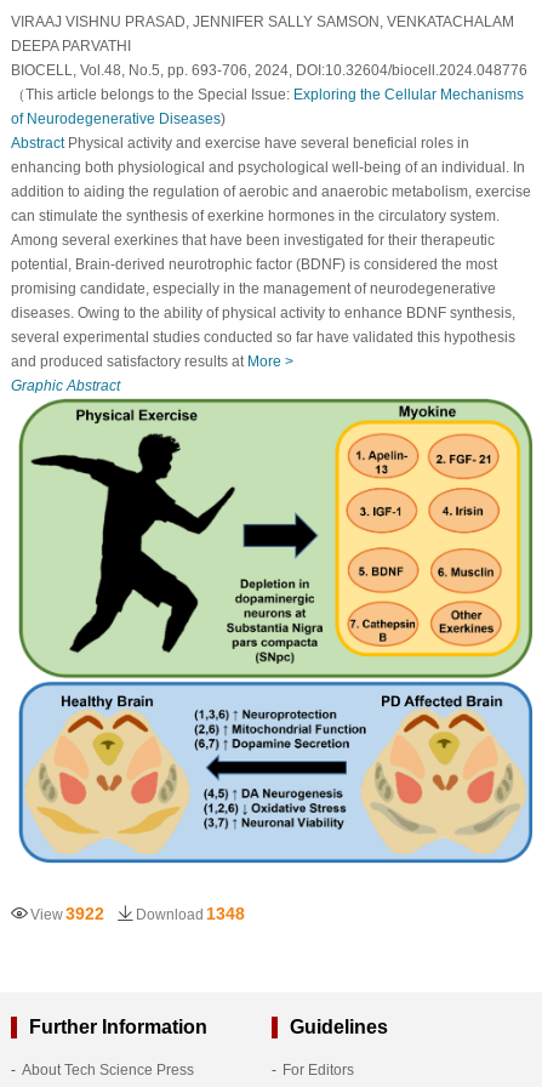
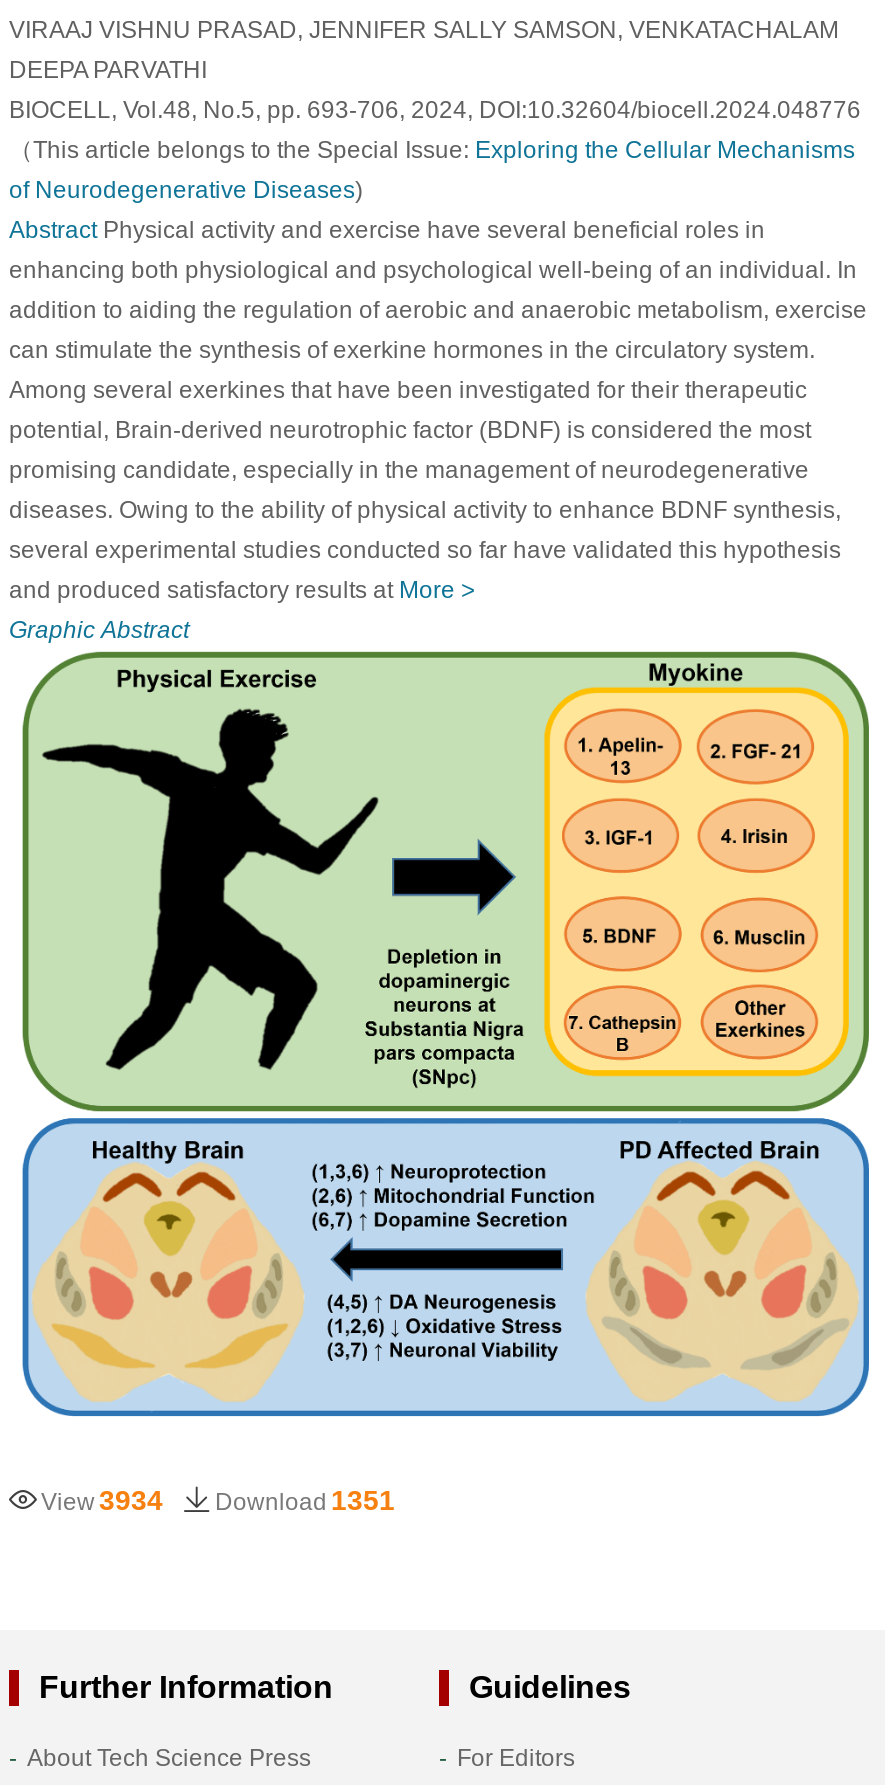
- View 3922
+ View 3934

- Download 1348
+ Download 1351
